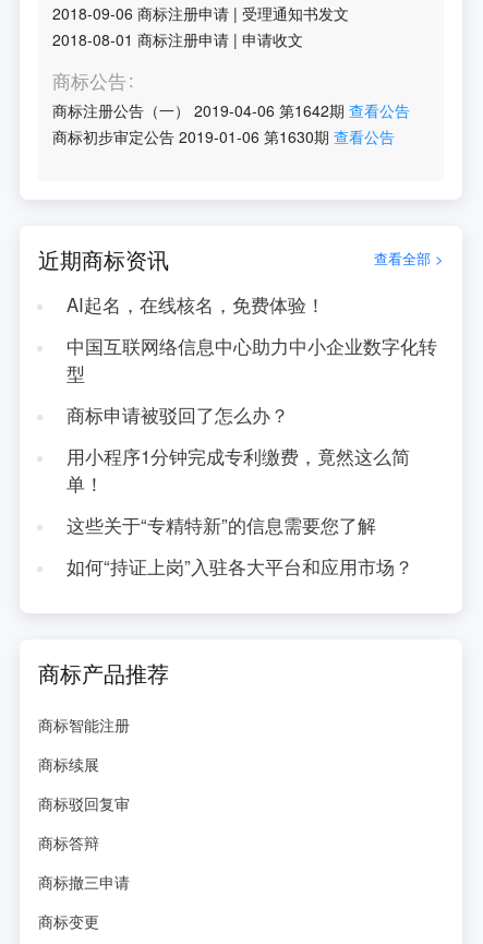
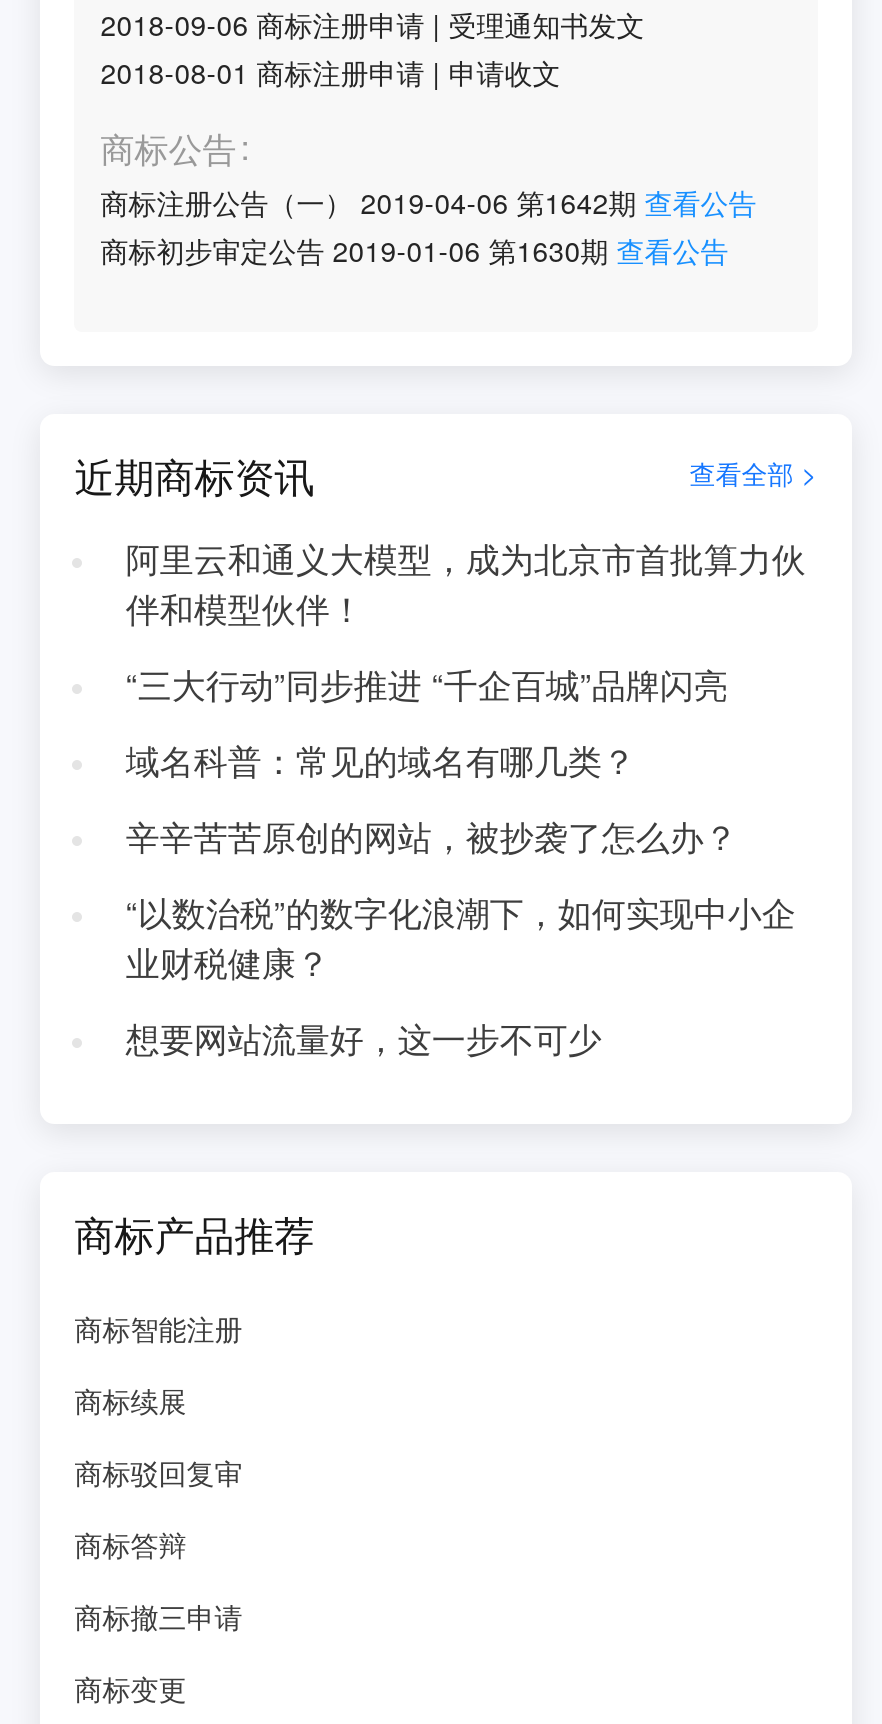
- AI起名，在线核名，免费体验！
+ 阿里云和通义大模型，成为北京市首批算力伙
+ 伴和模型伙伴！

- 中国互联网络信息中心助力中小企业数字化转
- 型
+ “三大行动”同步推进 “千企百城”品牌闪亮

- 商标申请被驳回了怎么办？
+ 域名科普：常见的域名有哪几类？

- 用小程序1分钟完成专利缴费，竟然这么简
- 单！
+ 辛辛苦苦原创的网站，被抄袭了怎么办？

- 这些关于“专精特新”的信息需要您了解
+ “以数治税”的数字化浪潮下，如何实现中小企
+ 业财税健康？

- 如何“持证上岗”入驻各大平台和应用市场？
+ 想要网站流量好，这一步不可少
